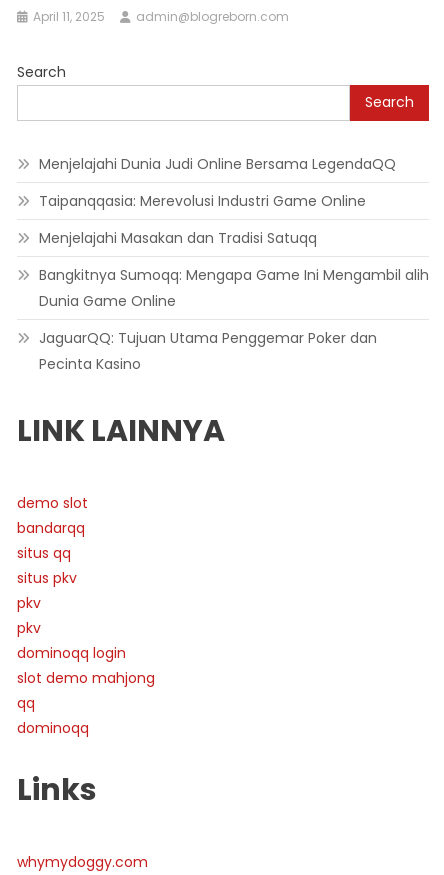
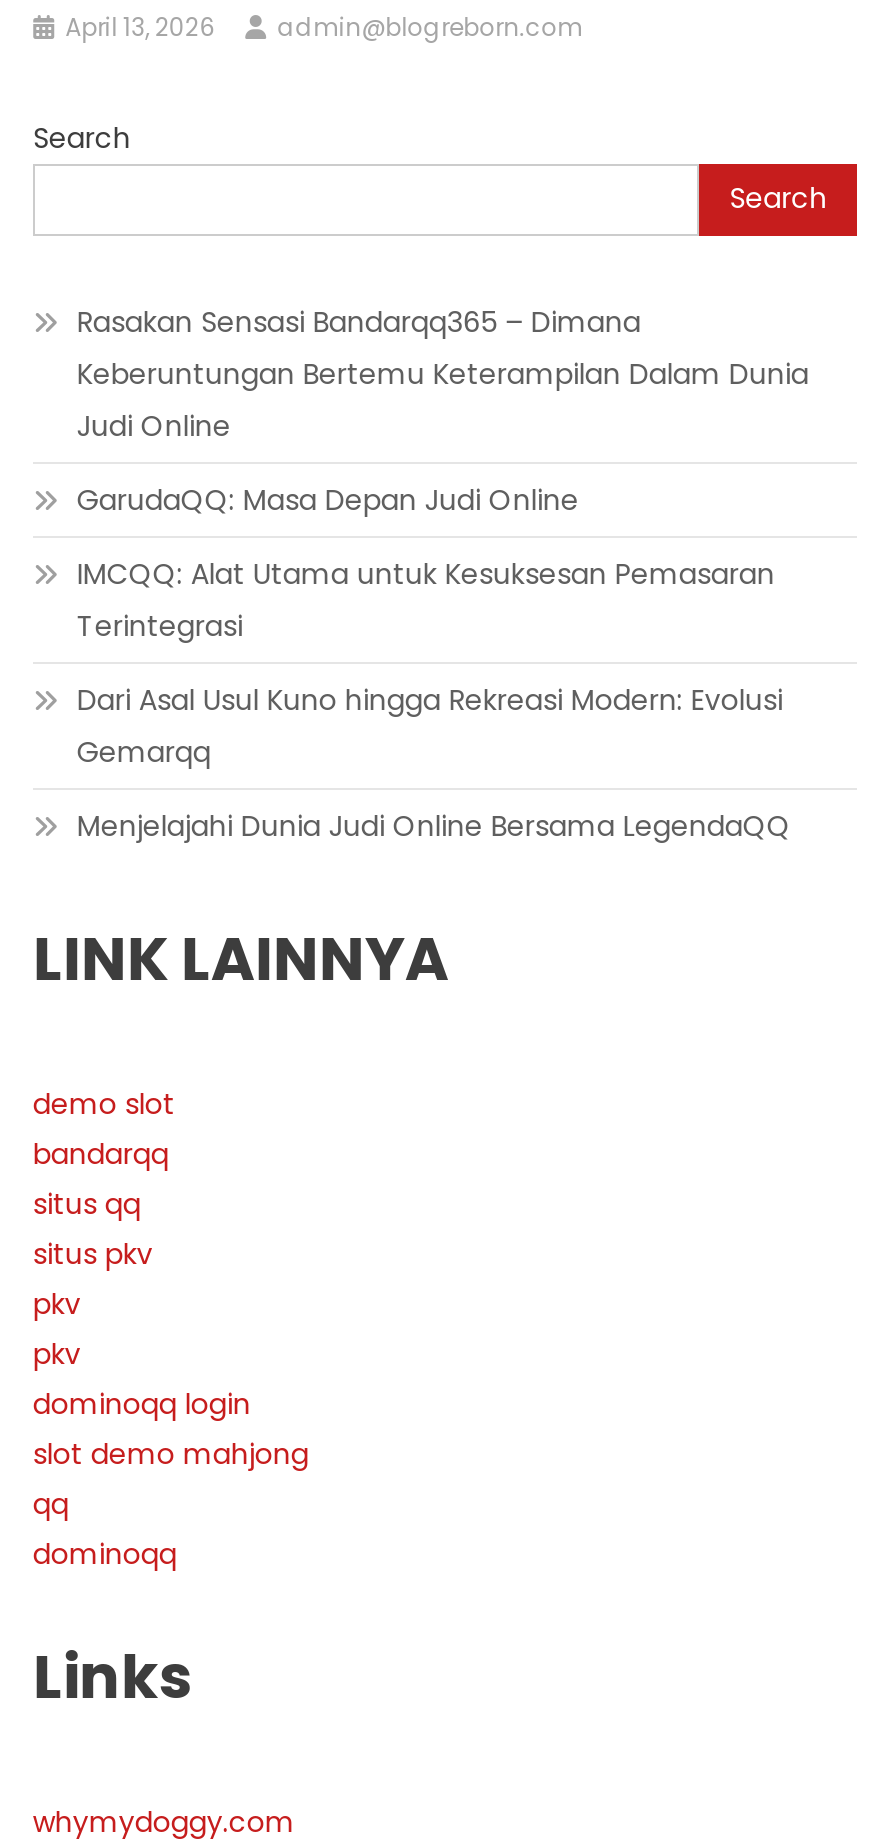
- April 11, 2025 admin@blogreborn.com
+ April 13, 2026 admin@blogreborn.com

+ Rasakan Sensasi Bandarqq365 – Dimana
+ Keberuntungan Bertemu Keterampilan Dalam Dunia
+ Judi Online
+ GarudaQQ: Masa Depan Judi Online
+ IMCQQ: Alat Utama untuk Kesuksesan Pemasaran
+ Terintegrasi
+ Dari Asal Usul Kuno hingga Rekreasi Modern: Evolusi
+ Gemarqq

moved down: Menjelajahi Dunia Judi Online Bersama LegendaQQ

- Taipanqqasia: Merevolusi Industri Game Online
- Menjelajahi Masakan dan Tradisi Satuqq
- Bangkitnya Sumoqq: Mengapa Game Ini Mengambil alih
- Dunia Game Online
- JaguarQQ: Tujuan Utama Penggemar Poker dan
- Pecinta Kasino
